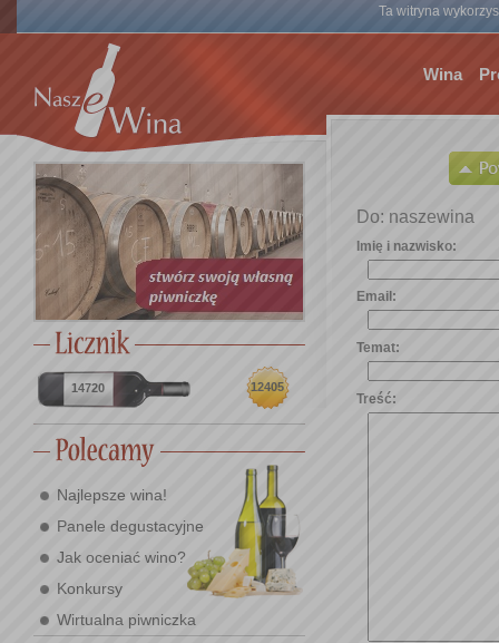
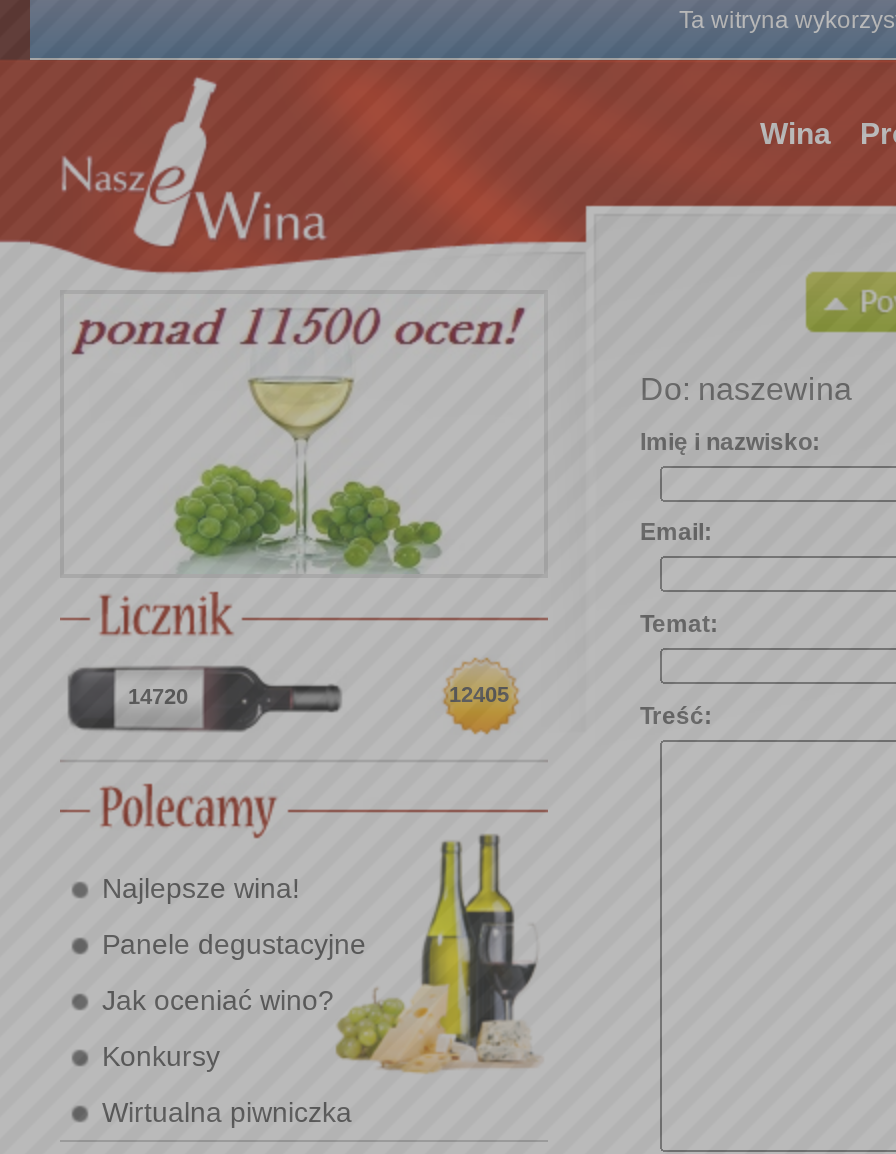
- [image]
+ [image]
